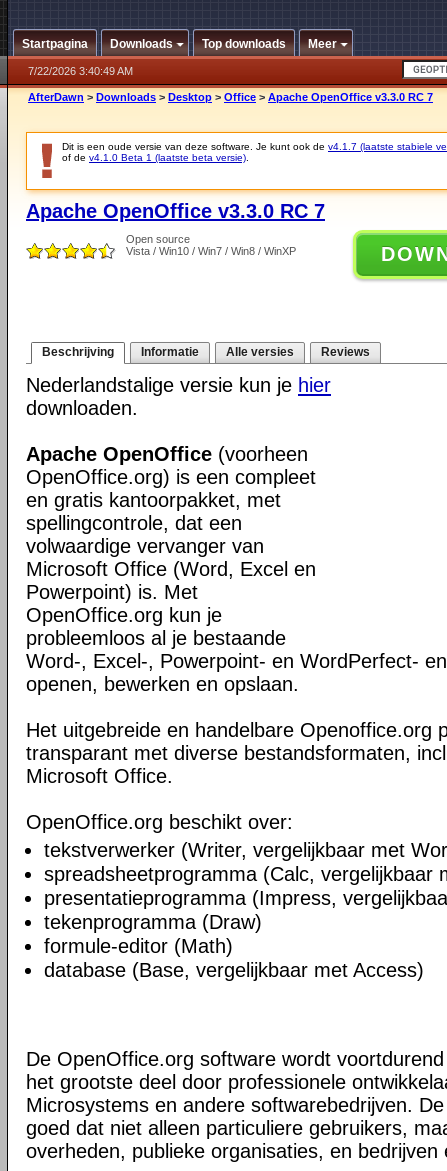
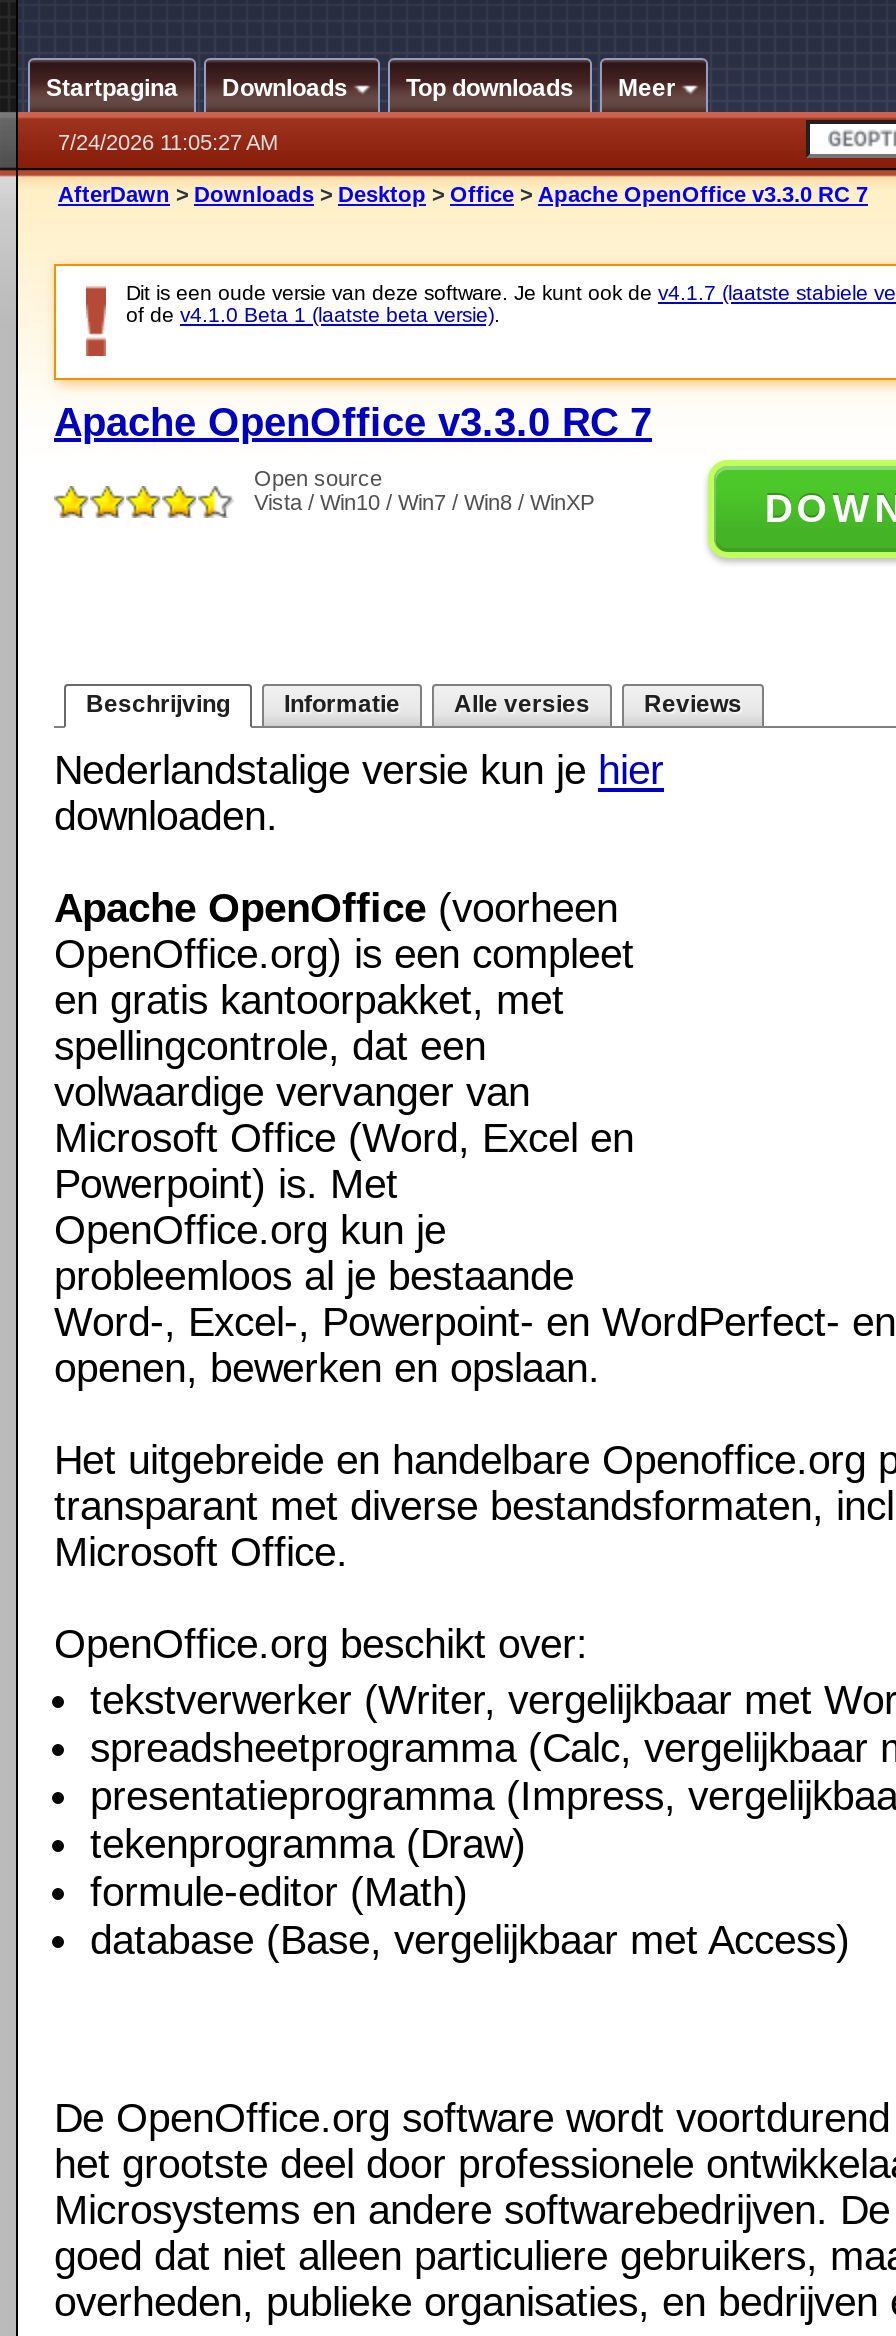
- 7/22/2026 3:40:49 AM
+ 7/24/2026 11:05:27 AM
